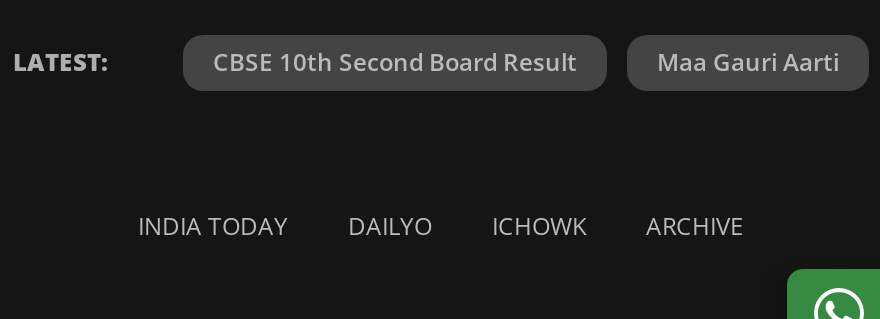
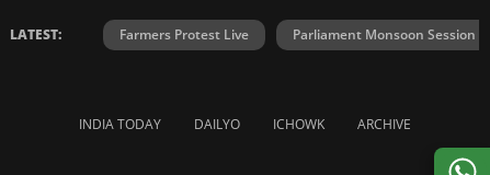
- CBSE 10th Second Board Result
- Maa Gauri Aarti
+ Farmers Protest Live
+ Parliament Monsoon Session
